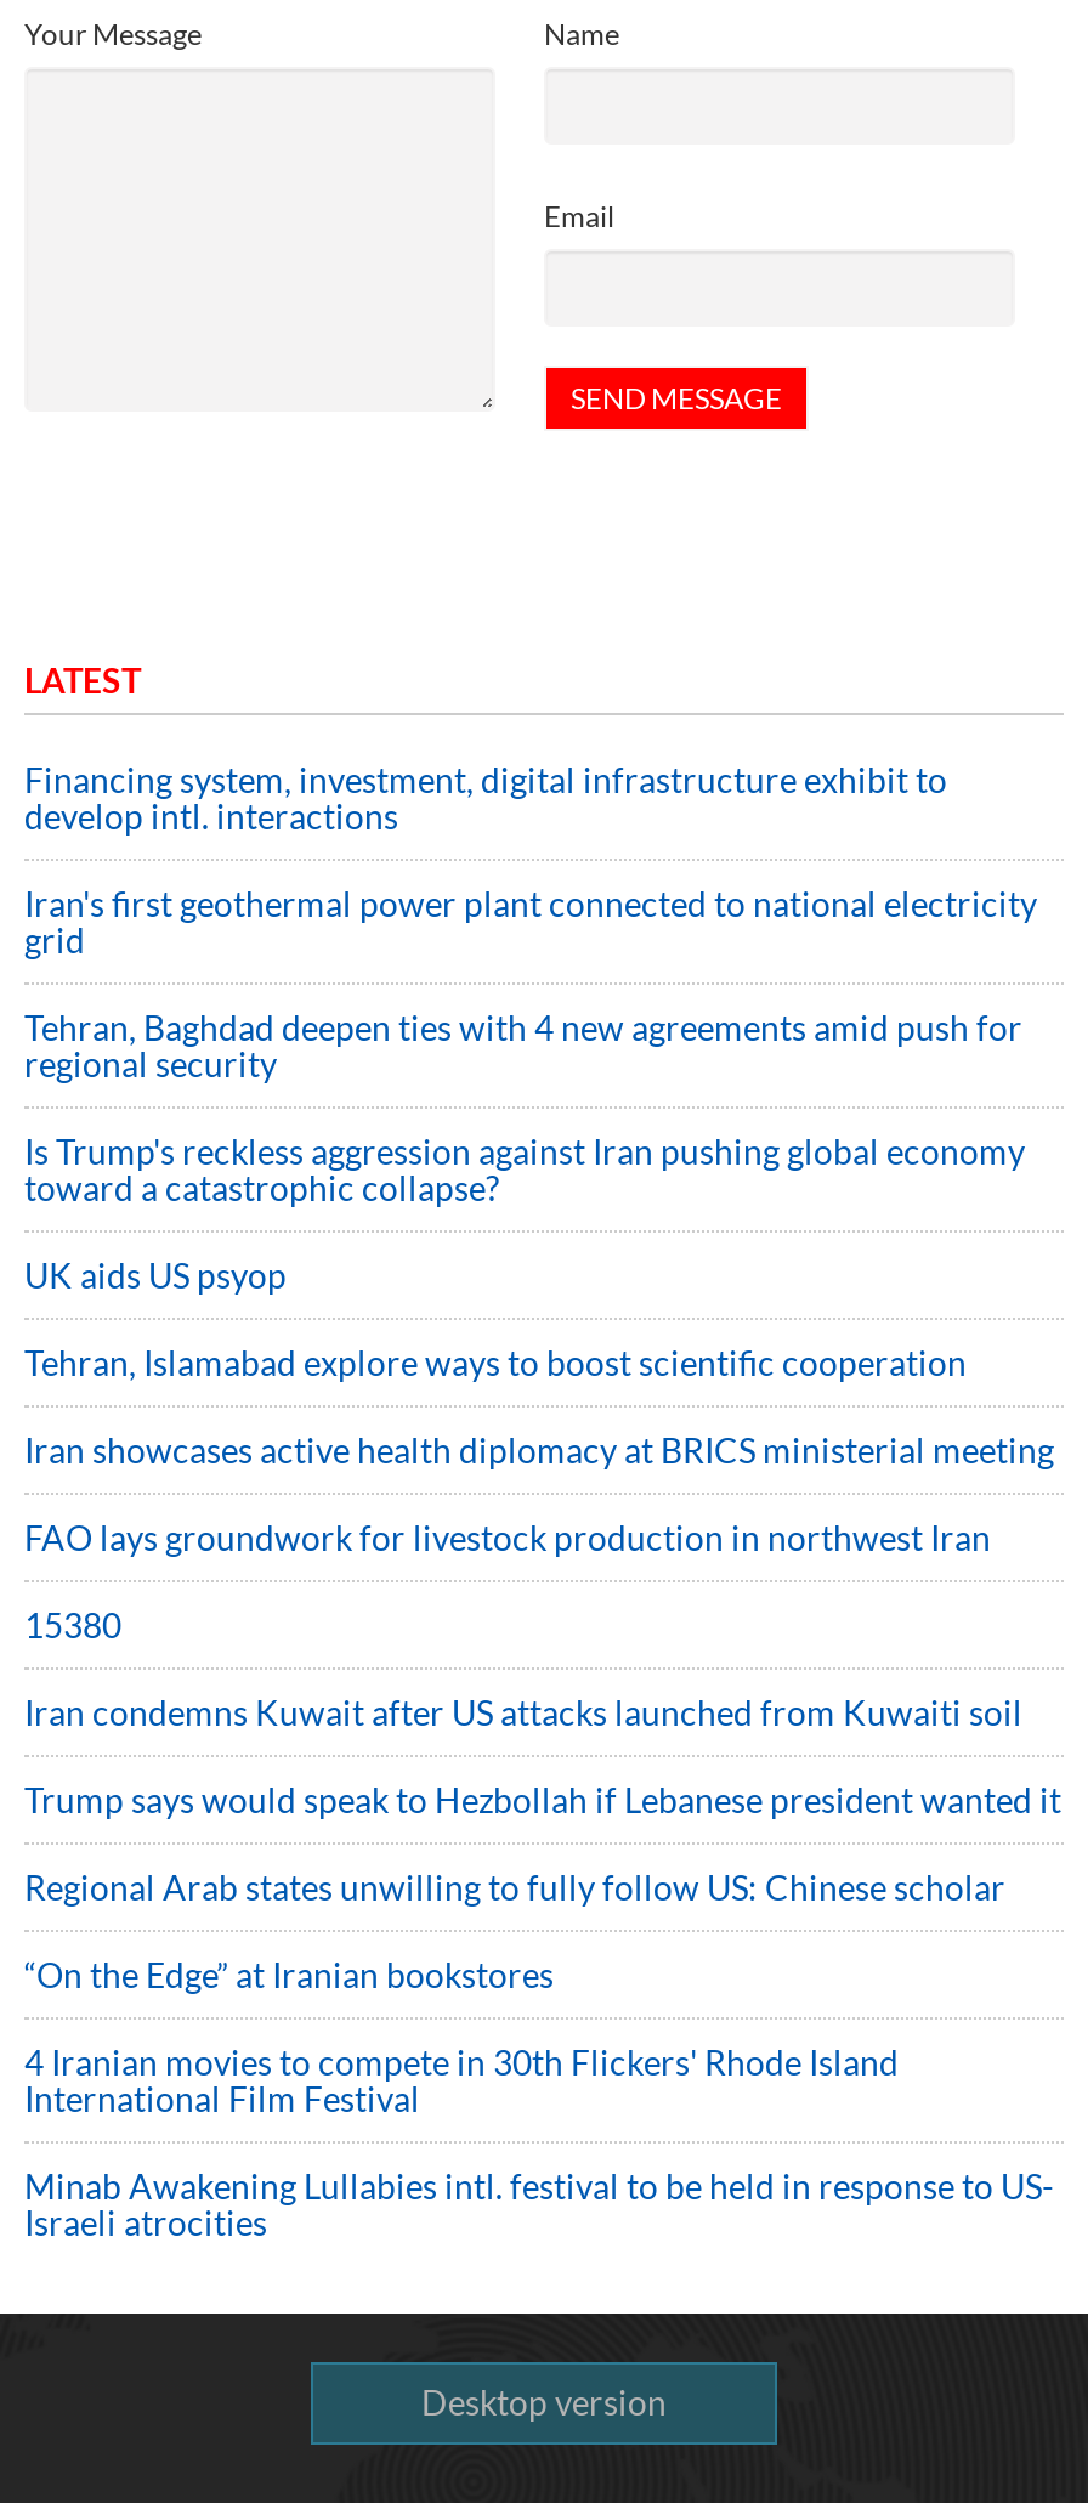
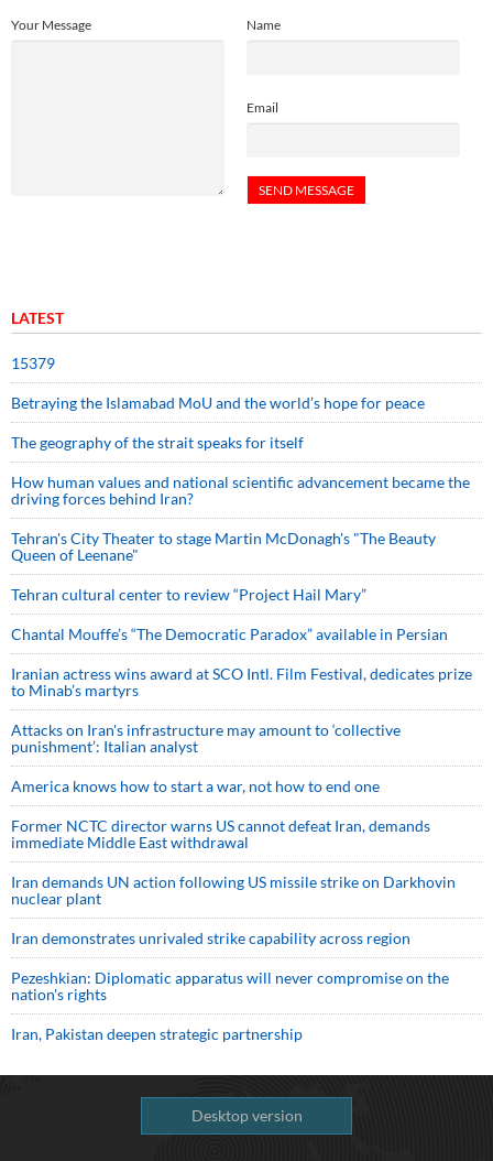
- Financing system, investment, digital infrastructure exhibit to
- develop intl. interactions
+ 15379

- Iran's first geothermal power plant connected to national electricity
- grid
+ Betraying the Islamabad MoU and the world’s hope for peace

- Tehran, Baghdad deepen ties with 4 new agreements amid push for
- regional security
+ The geography of the strait speaks for itself

- Is Trump's reckless aggression against Iran pushing global economy
- toward a catastrophic collapse?
+ How human values and national scientific advancement became the
+ driving forces behind Iran?

- UK aids US psyop
+ Tehran's City Theater to stage Martin McDonagh's "The Beauty
+ Queen of Leenane"

- Tehran, Islamabad explore ways to boost scientific cooperation
+ Tehran cultural center to review “Project Hail Mary”

- Iran showcases active health diplomacy at BRICS ministerial meeting
+ Chantal Mouffe’s “The Democratic Paradox” available in Persian

- FAO lays groundwork for livestock production in northwest Iran
+ Iranian actress wins award at SCO Intl. Film Festival, dedicates prize
+ to Minab’s martyrs

- 15380
+ Attacks on Iran's infrastructure may amount to ‘collective
+ punishment’: Italian analyst

- Iran condemns Kuwait after US attacks launched from Kuwaiti soil
+ America knows how to start a war, not how to end one

- Trump says would speak to Hezbollah if Lebanese president wanted it
+ Former NCTC director warns US cannot defeat Iran, demands
+ immediate Middle East withdrawal

- Regional Arab states unwilling to fully follow US: Chinese scholar
+ Iran demands UN action following US missile strike on Darkhovin
+ nuclear plant

- “On the Edge” at Iranian bookstores
+ Iran demonstrates unrivaled strike capability across region

- 4 Iranian movies to compete in 30th Flickers' Rhode Island
- International Film Festival
+ Pezeshkian: Diplomatic apparatus will never compromise on the
+ nation's rights

- Minab Awakening Lullabies intl. festival to be held in response to US-
- Israeli atrocities
+ Iran, Pakistan deepen strategic partnership
